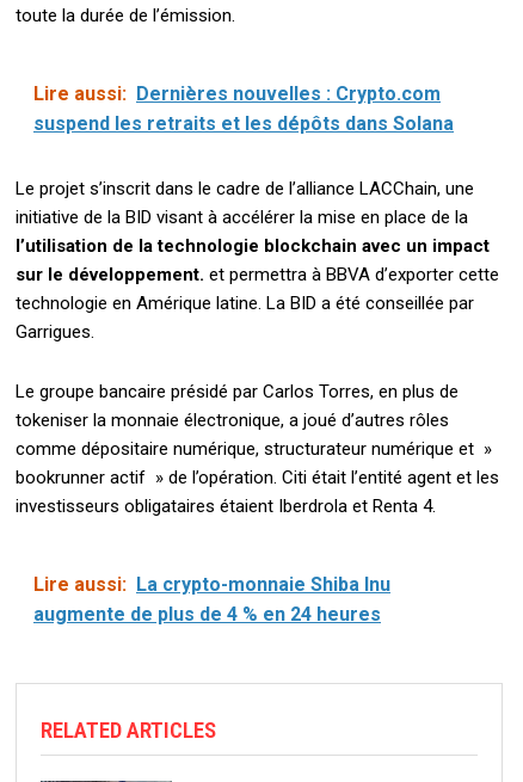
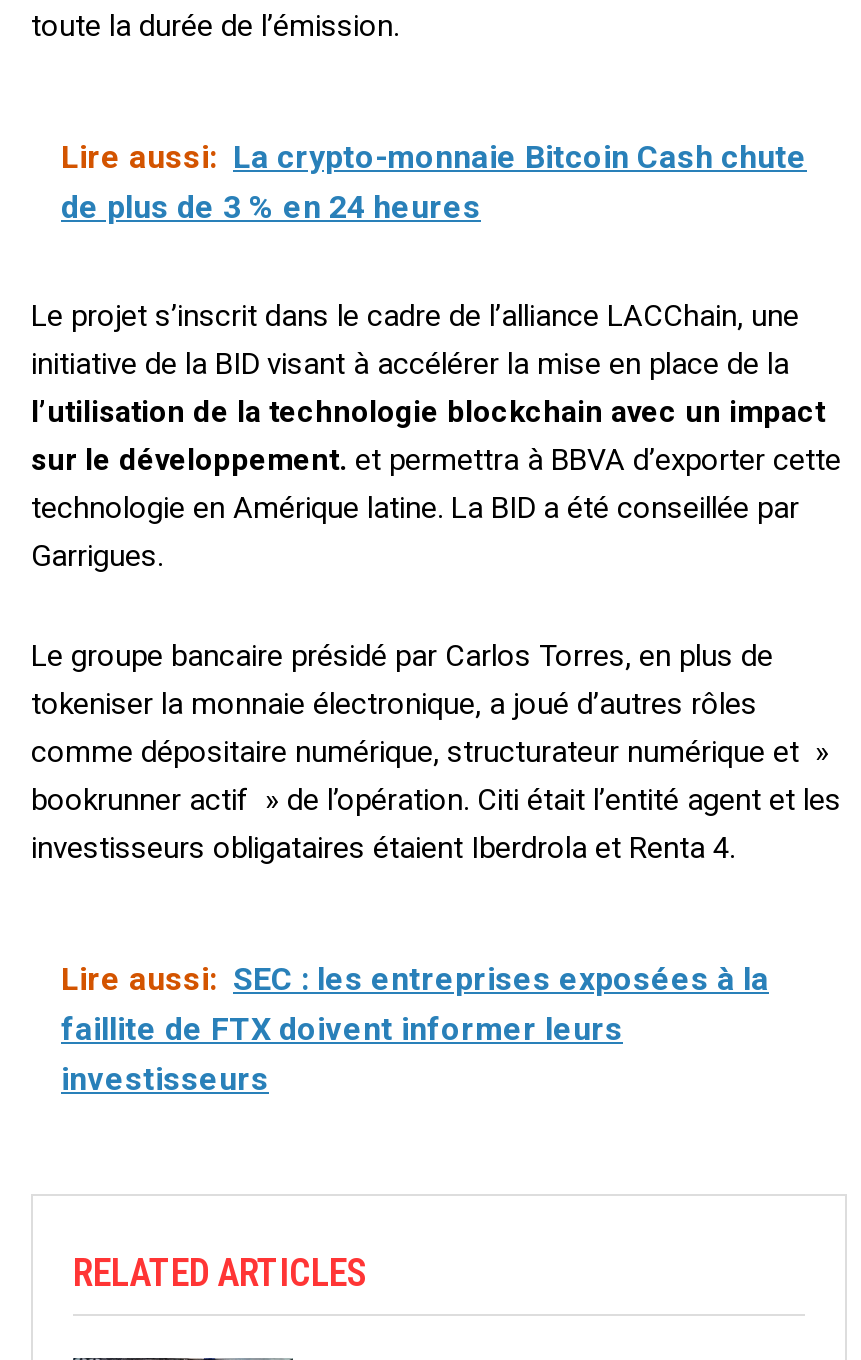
- Lire aussi: Dernières nouvelles : Crypto.com
- suspend les retraits et les dépôts dans Solana
+ Lire aussi: La crypto-monnaie Bitcoin Cash chute
+ de plus de 3 % en 24 heures

- Lire aussi: La crypto-monnaie Shiba Inu
- augmente de plus de 4 % en 24 heures
+ Lire aussi: SEC : les entreprises exposées à la
+ faillite de FTX doivent informer leurs
+ investisseurs
